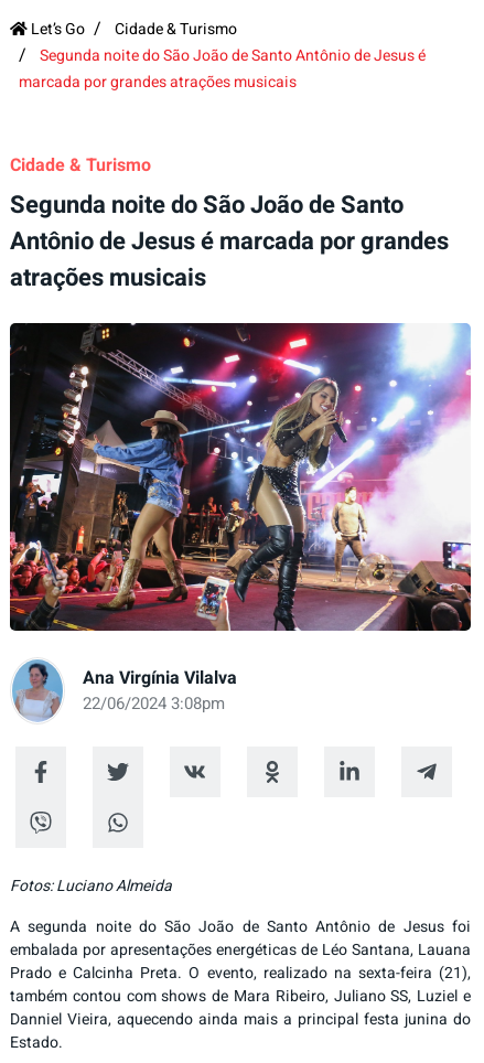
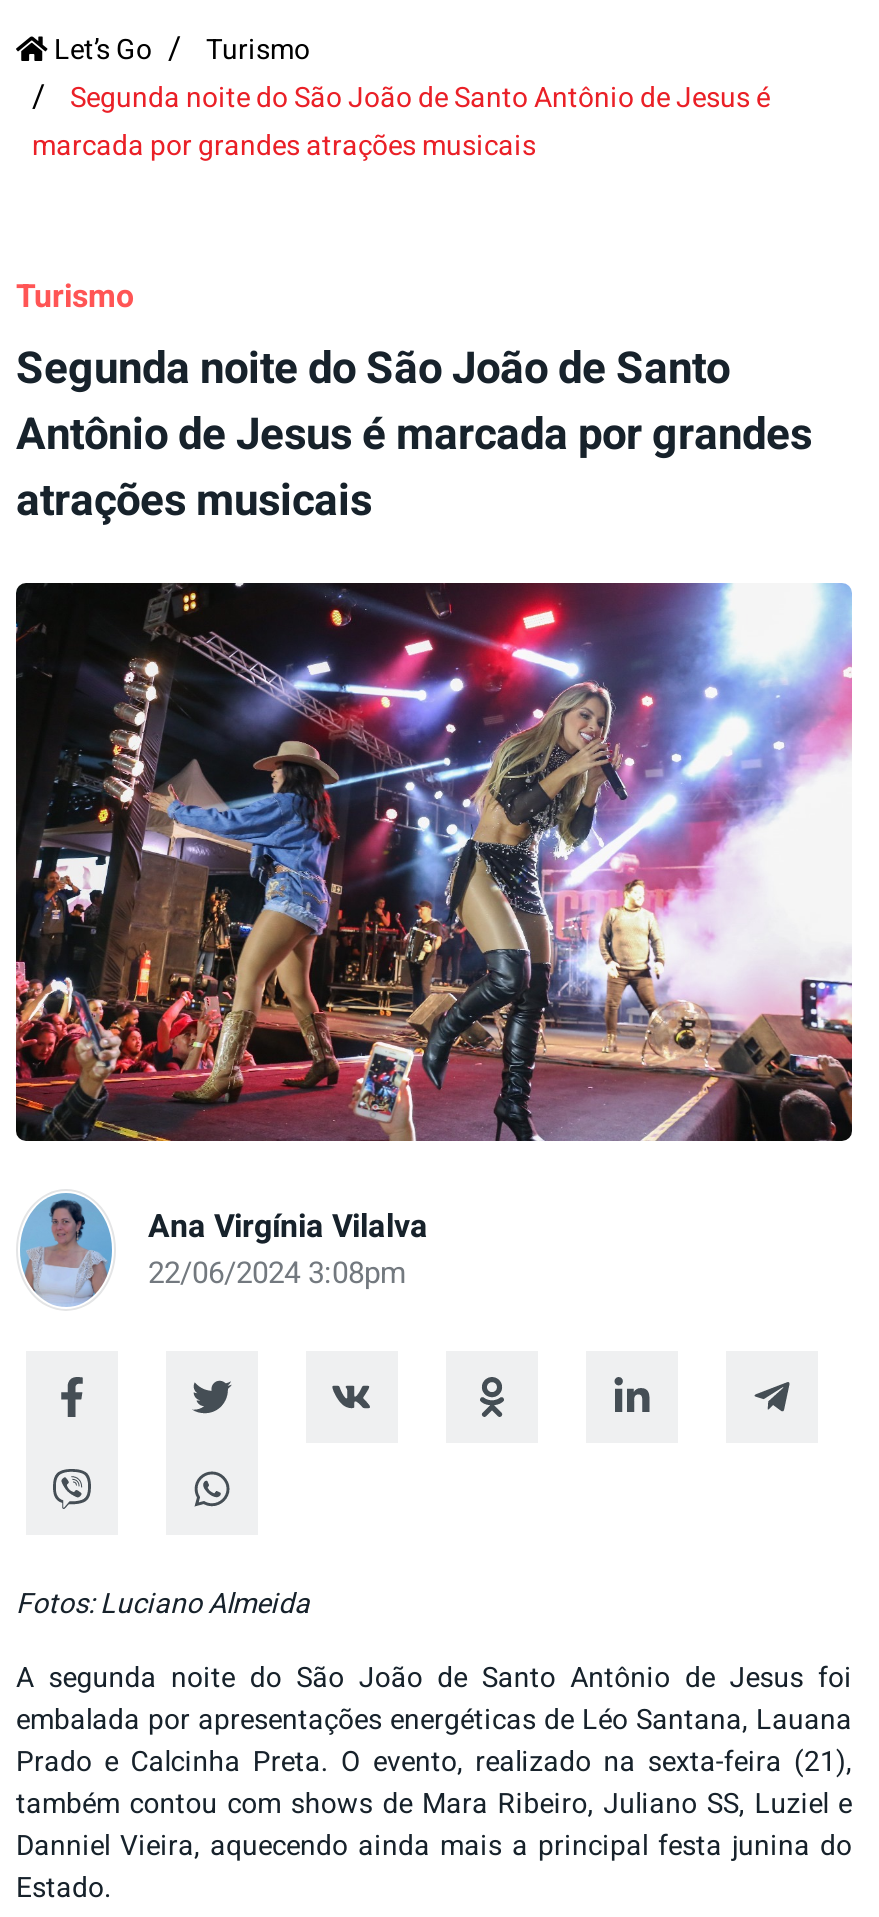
- Cidade & Turismo
+ Turismo

- Cidade & Turismo
+ Turismo
